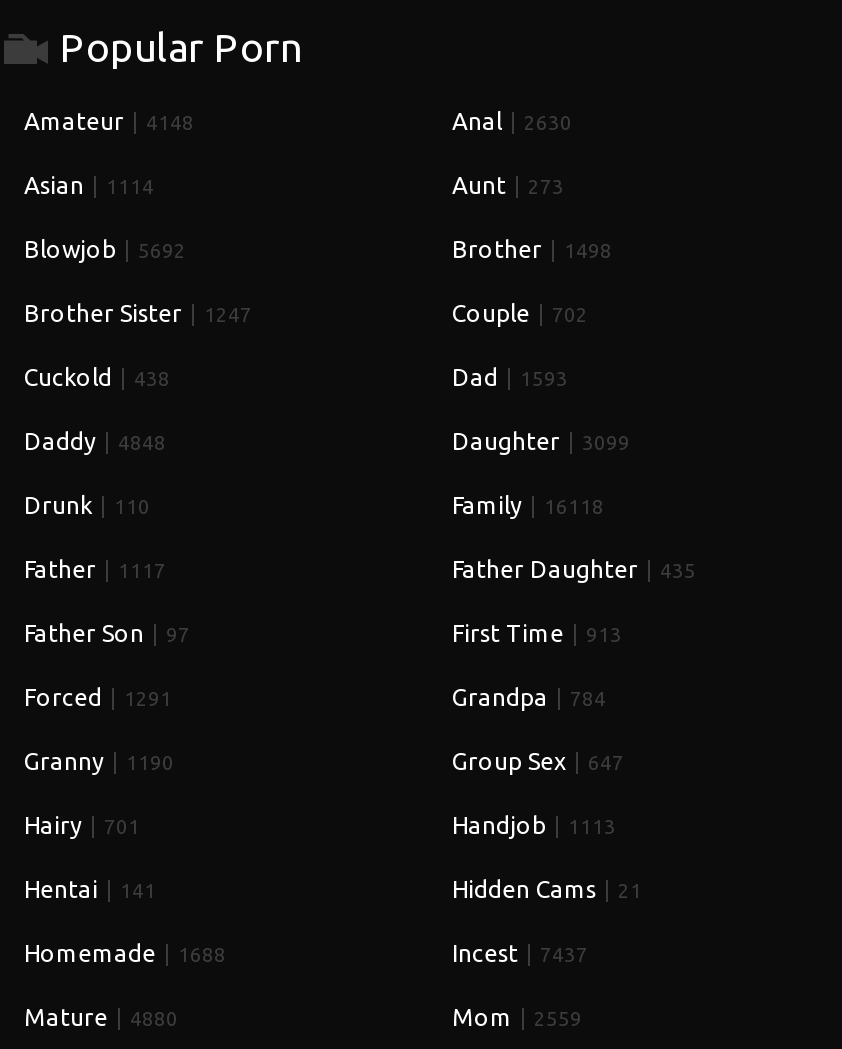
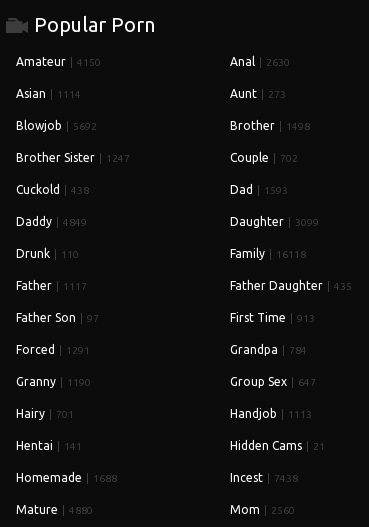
- Amateur 4148
+ Amateur 4150

- Daddy 4848
+ Daddy 4849

- Incest 7437
+ Incest 7438

- Mom 2559
+ Mom 2560
